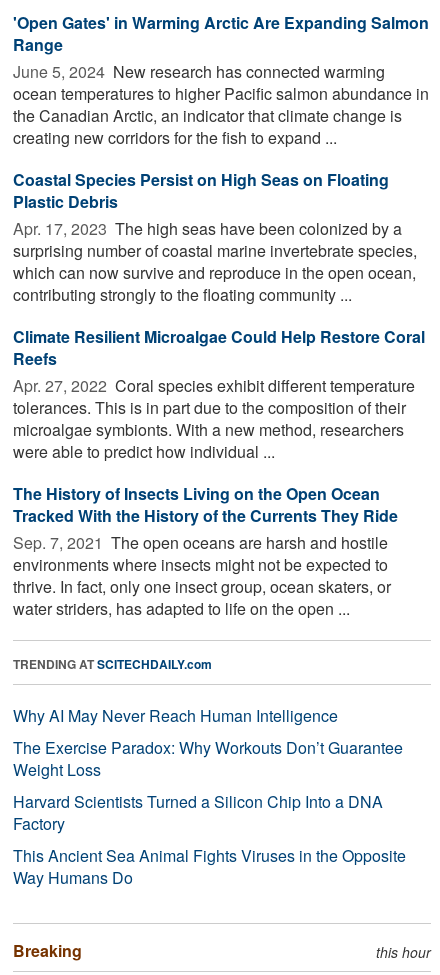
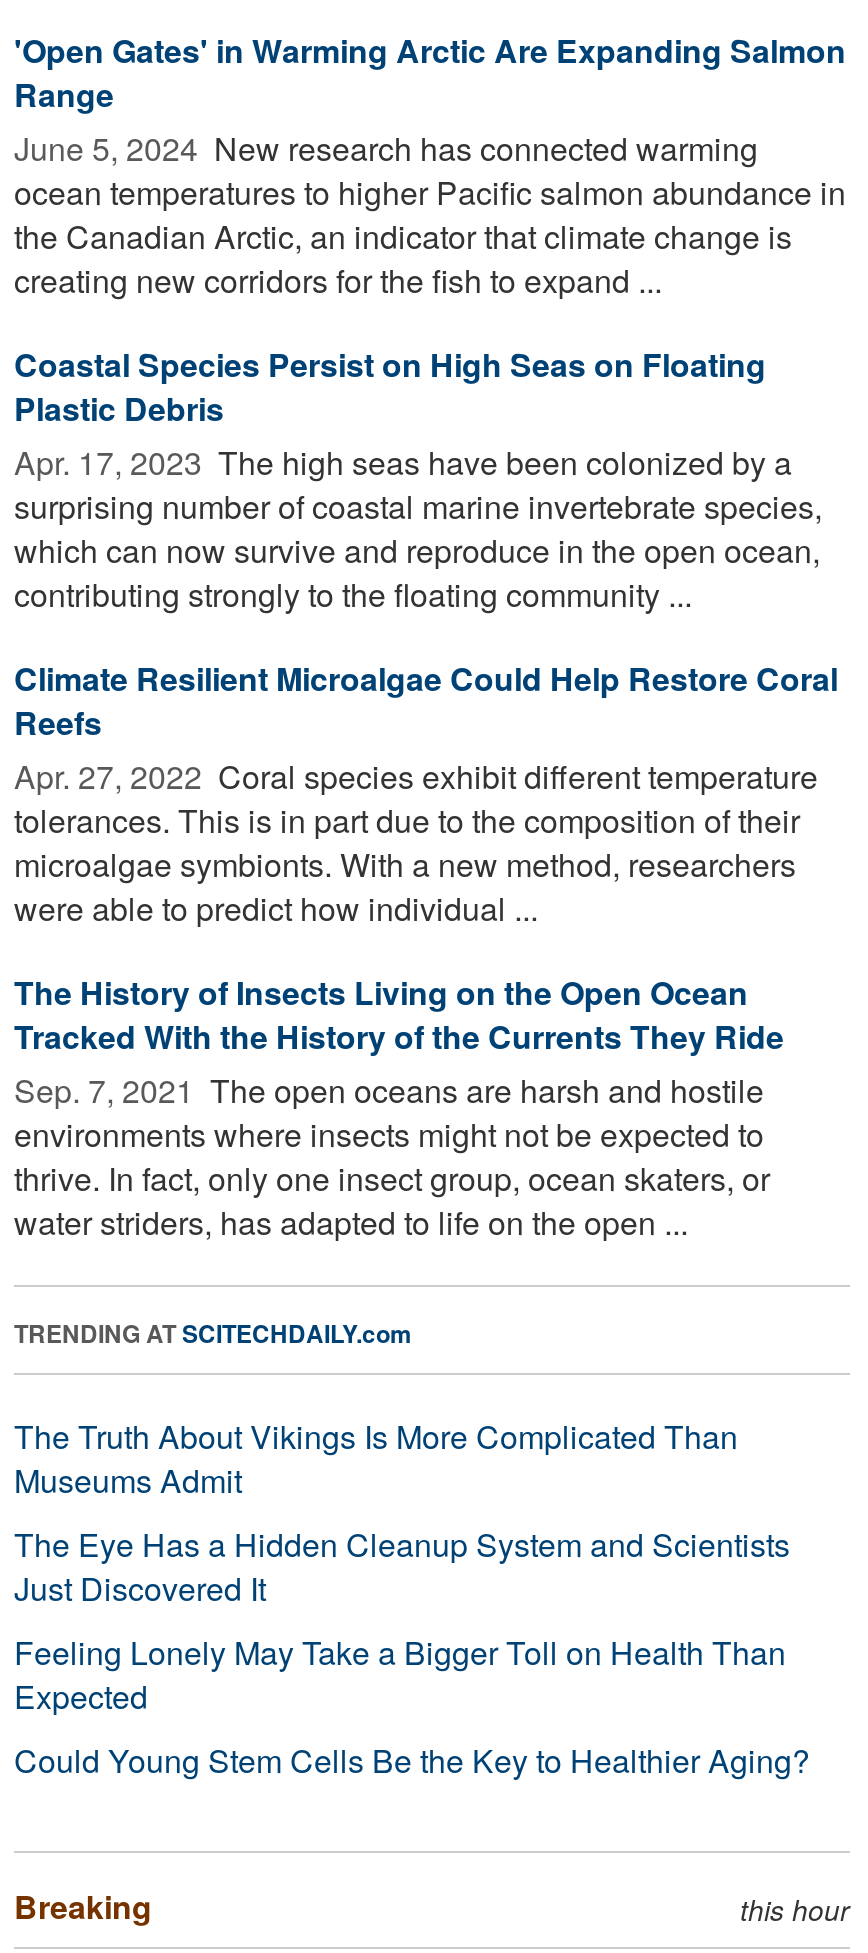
- Why AI May Never Reach Human Intelligence
- The Exercise Paradox: Why Workouts Don’t Guarantee
- Weight Loss
- Harvard Scientists Turned a Silicon Chip Into a DNA
- Factory
- This Ancient Sea Animal Fights Viruses in the Opposite
- Way Humans Do
+ The Truth About Vikings Is More Complicated Than
+ Museums Admit
+ The Eye Has a Hidden Cleanup System and Scientists
+ Just Discovered It
+ Feeling Lonely May Take a Bigger Toll on Health Than
+ Expected
+ Could Young Stem Cells Be the Key to Healthier Aging?
